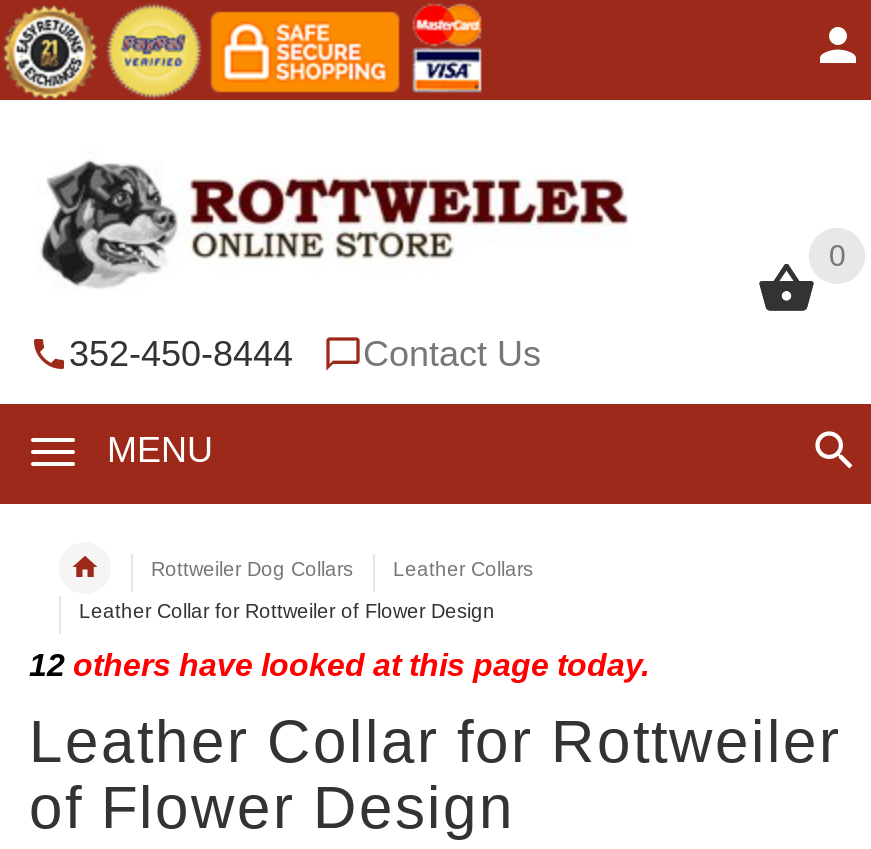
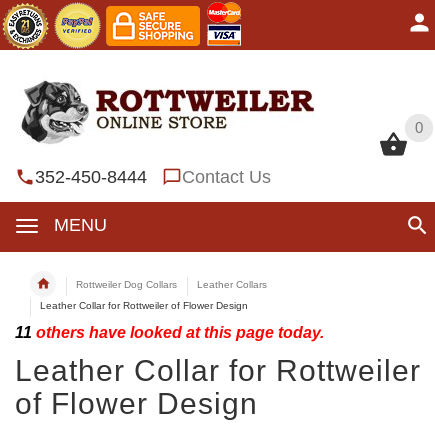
- 12 others have looked at this page today.
+ 11 others have looked at this page today.
